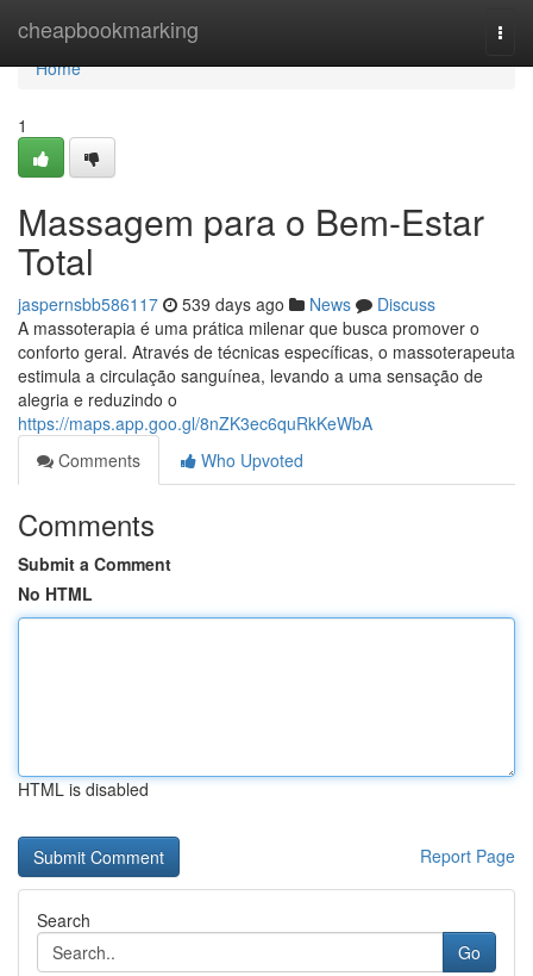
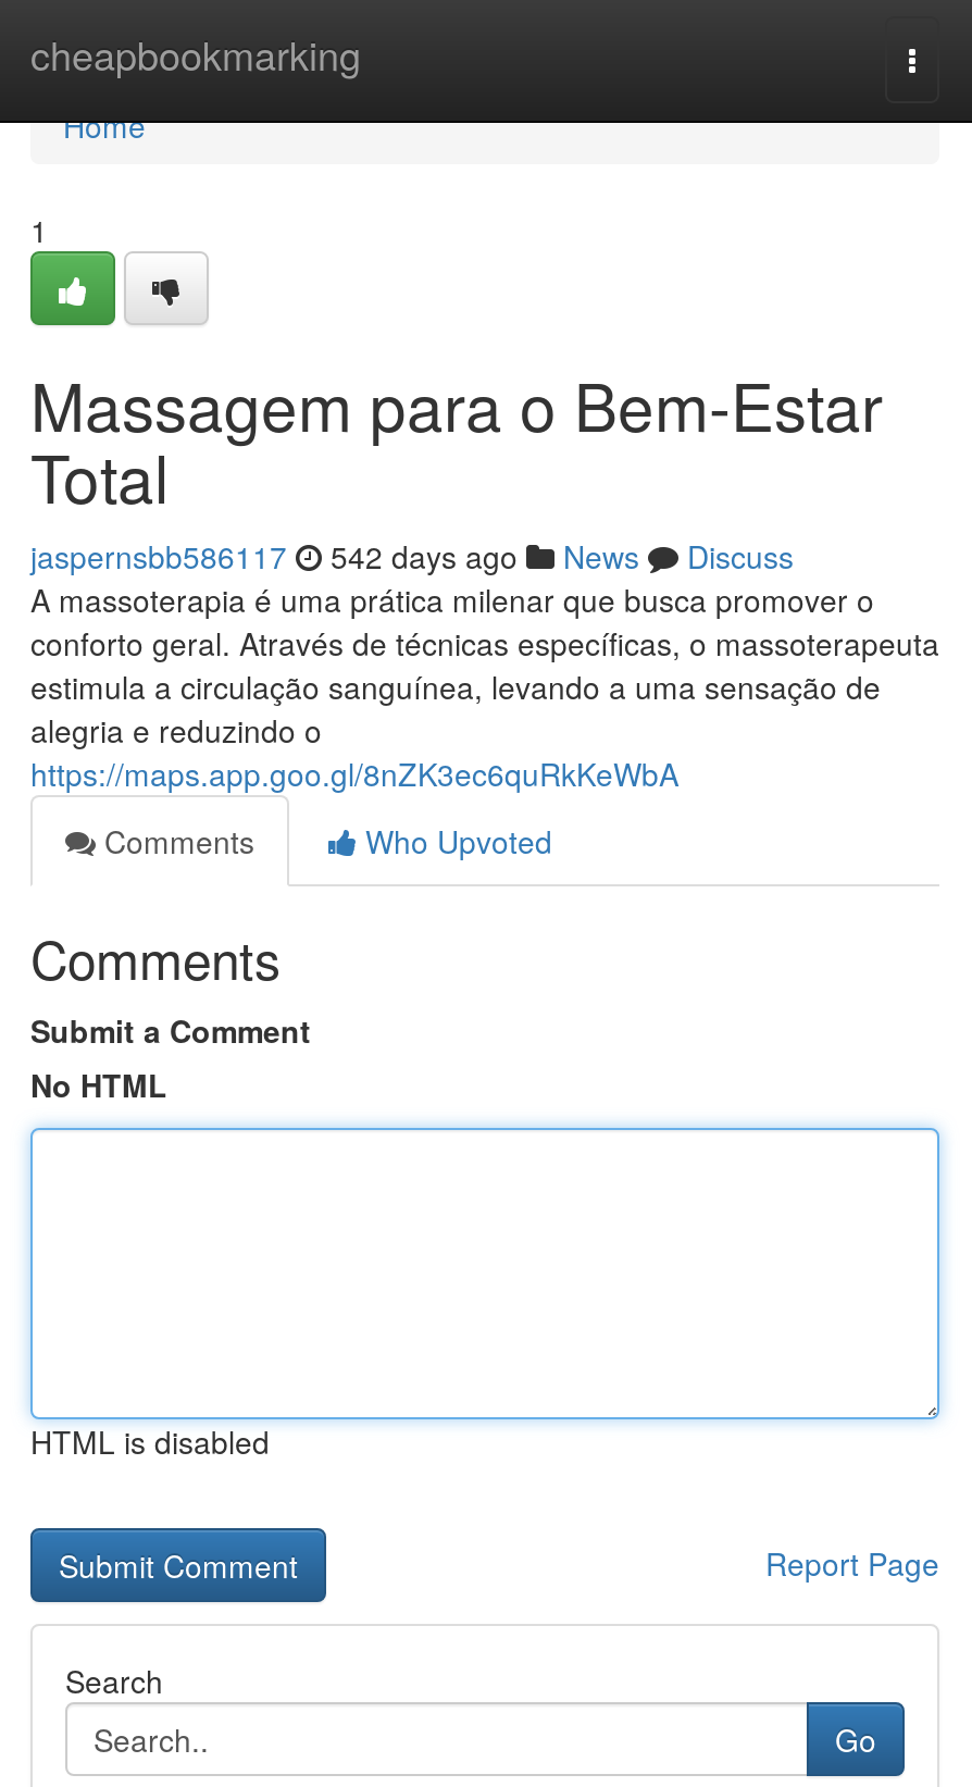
- jaspernsbb586117 539 days ago News Discuss
+ jaspernsbb586117 542 days ago News Discuss
